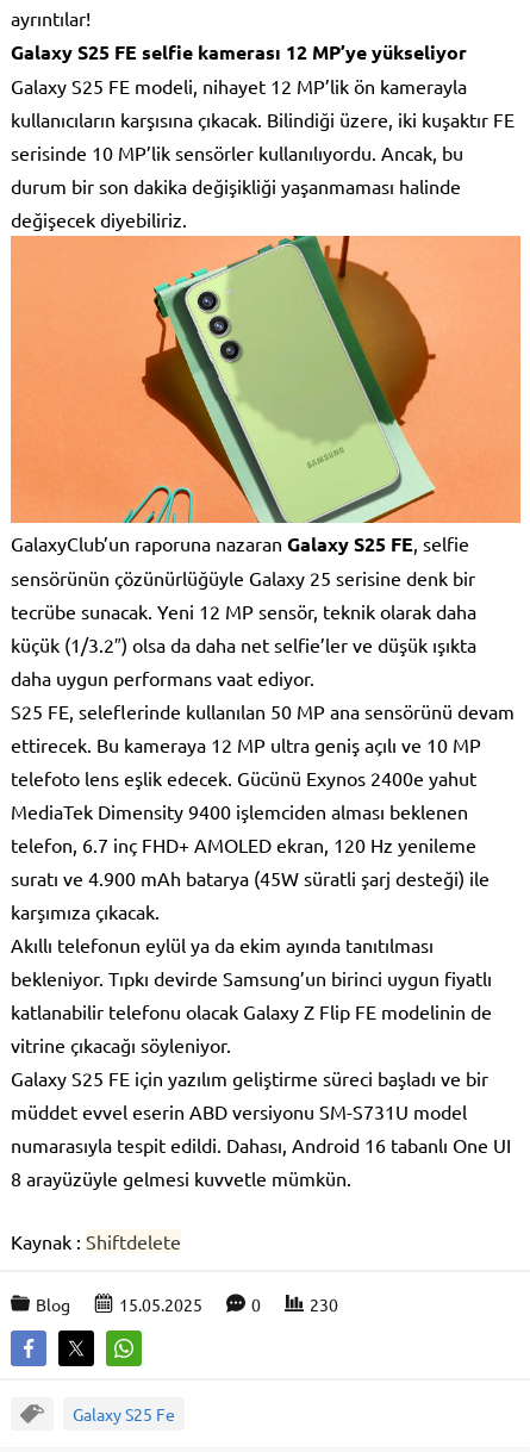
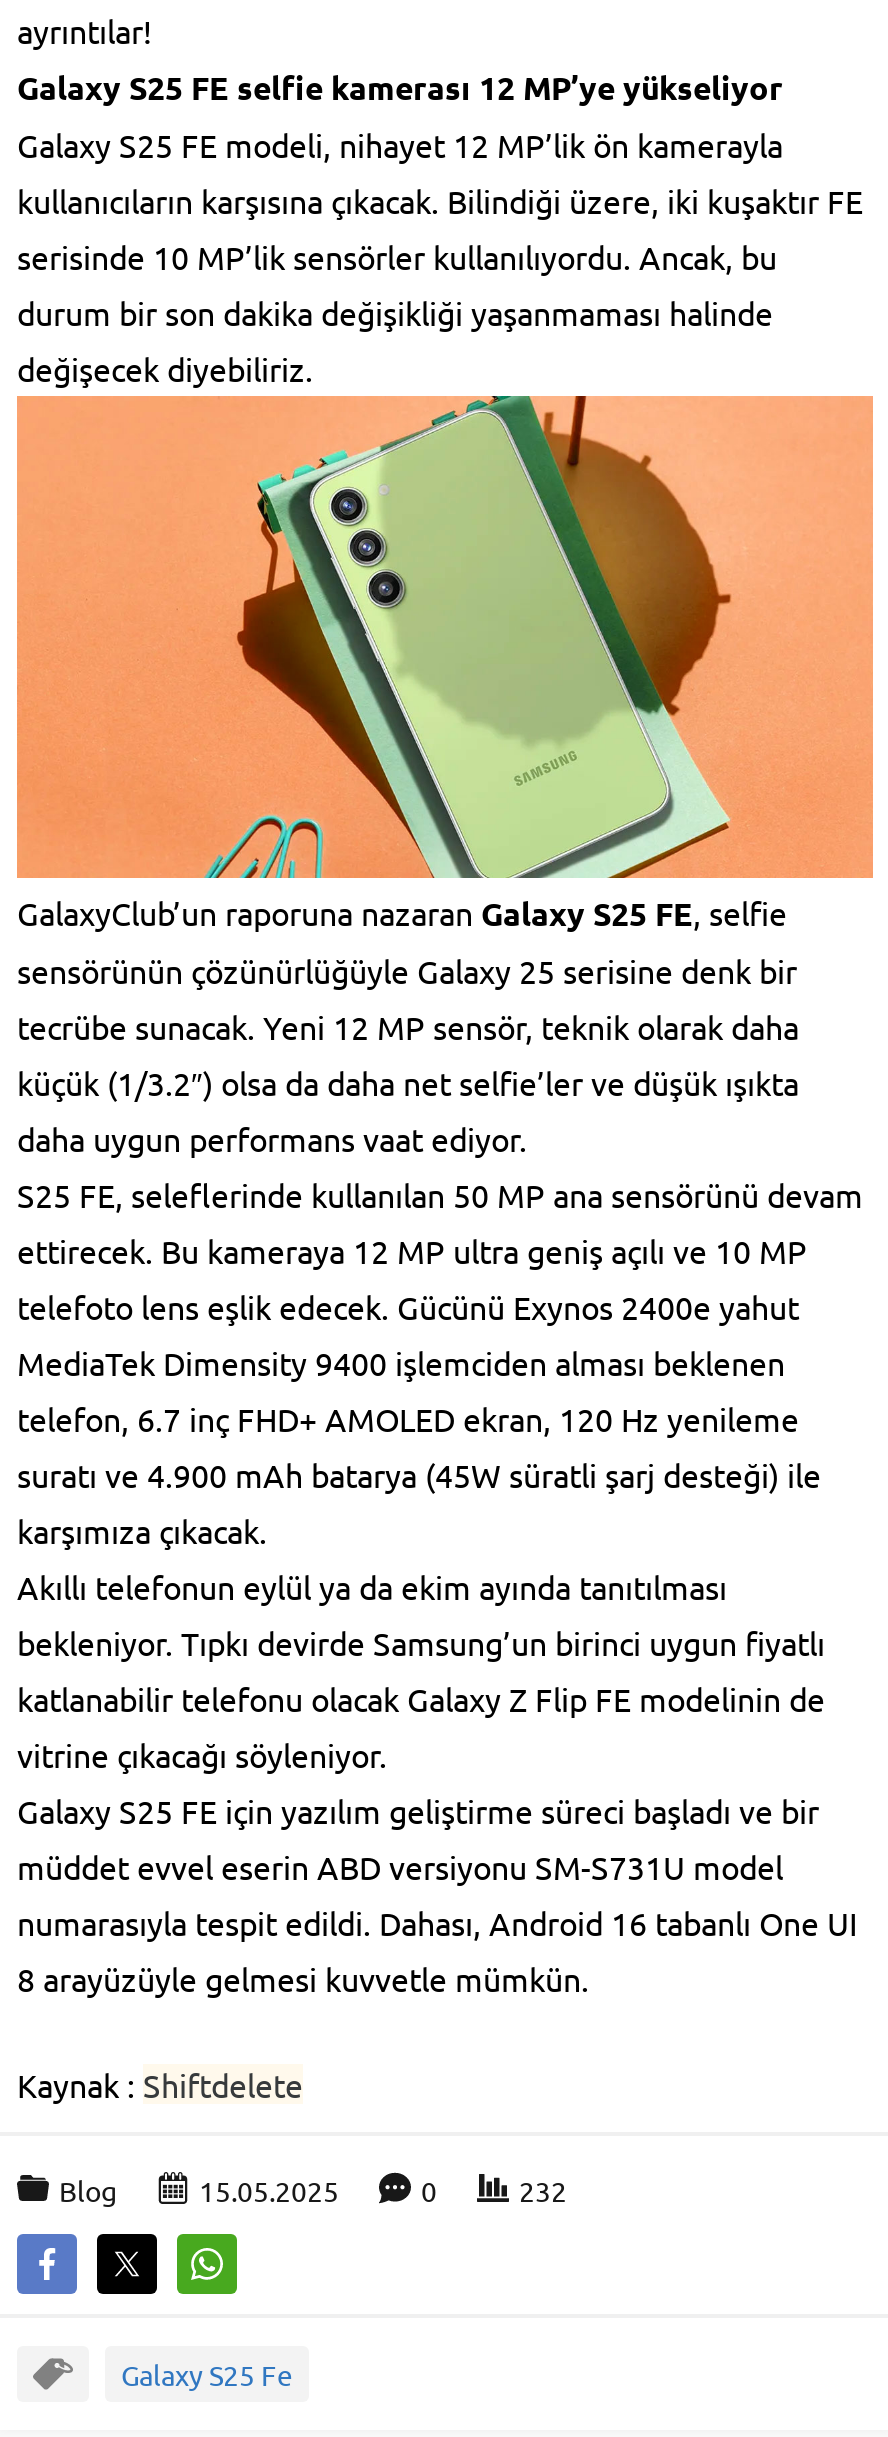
- 230
+ 232
